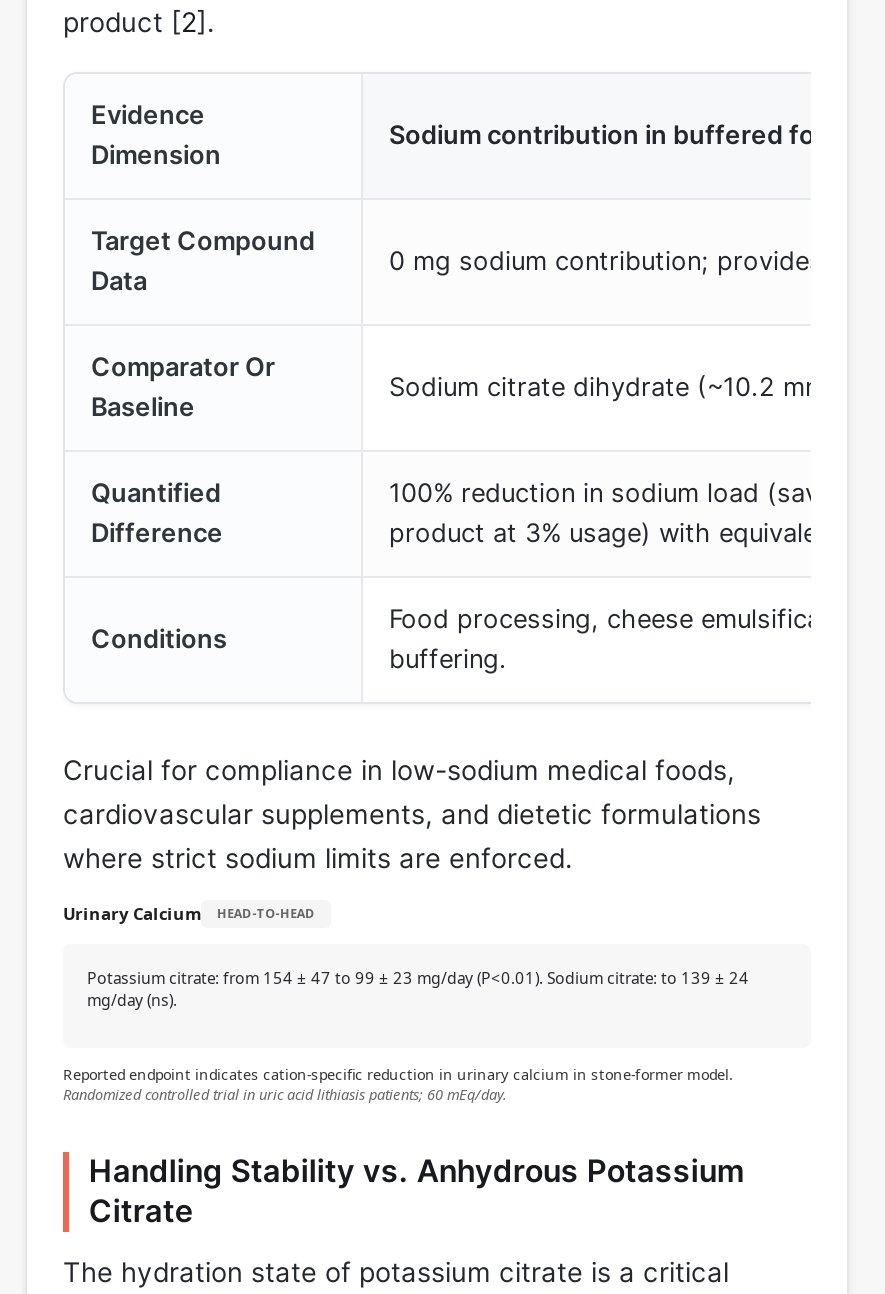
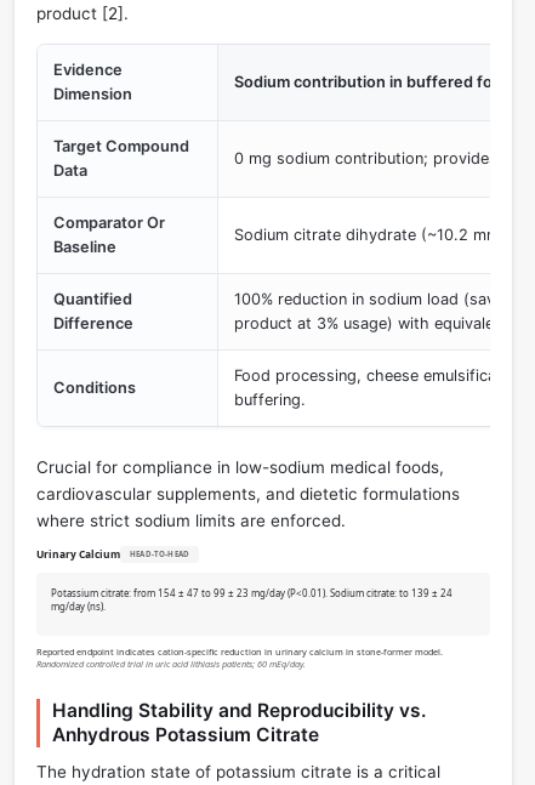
- Handling Stability vs. Anhydrous Potassium
- Citrate
+ Handling Stability and Reproducibility vs.
+ Anhydrous Potassium Citrate
